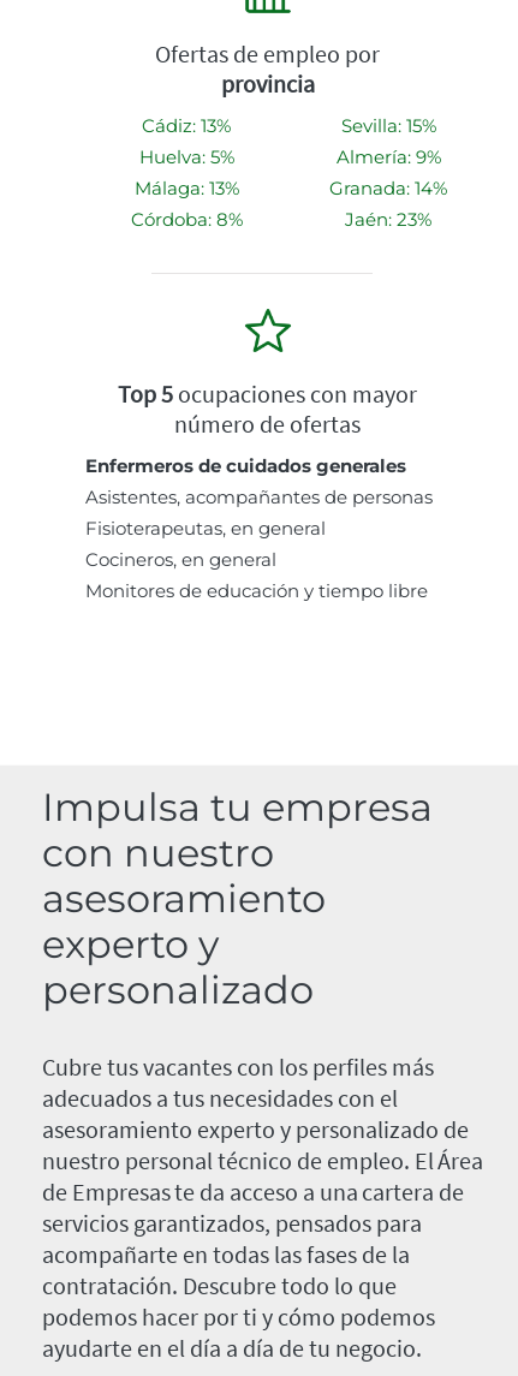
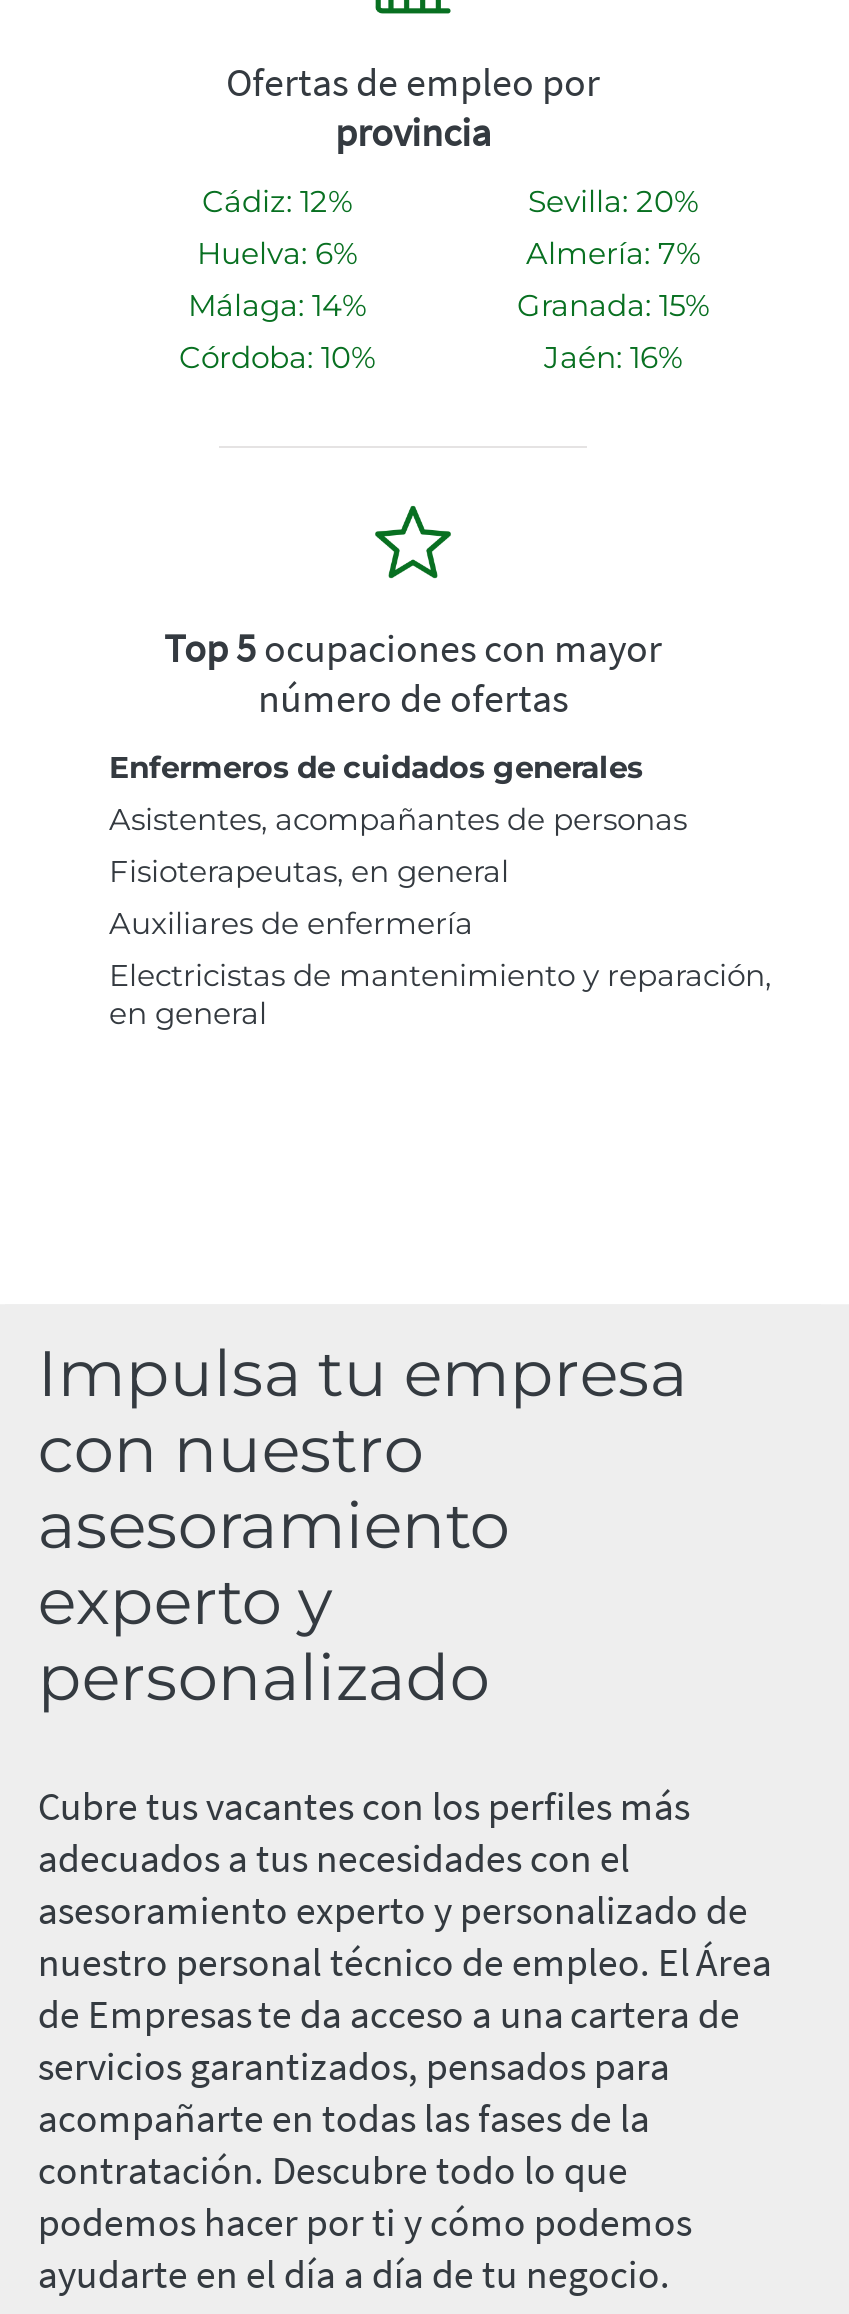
- Cádiz: 13%
+ Cádiz: 12%

- Sevilla: 15%
+ Sevilla: 20%

- Huelva: 5%
+ Huelva: 6%

- Almería: 9%
+ Almería: 7%

- Málaga: 13%
+ Málaga: 14%

- Granada: 14%
+ Granada: 15%

- Córdoba: 8%
+ Córdoba: 10%

- Jaén: 23%
+ Jaén: 16%

- Cocineros, en general
- Monitores de educación y tiempo libre
+ Auxiliares de enfermería
+ Electricistas de mantenimiento y reparación,
+ en general
